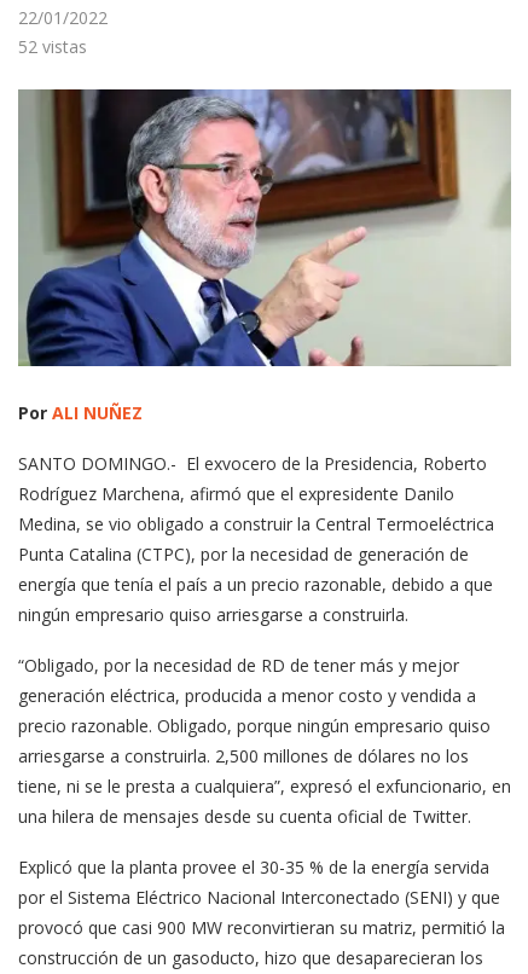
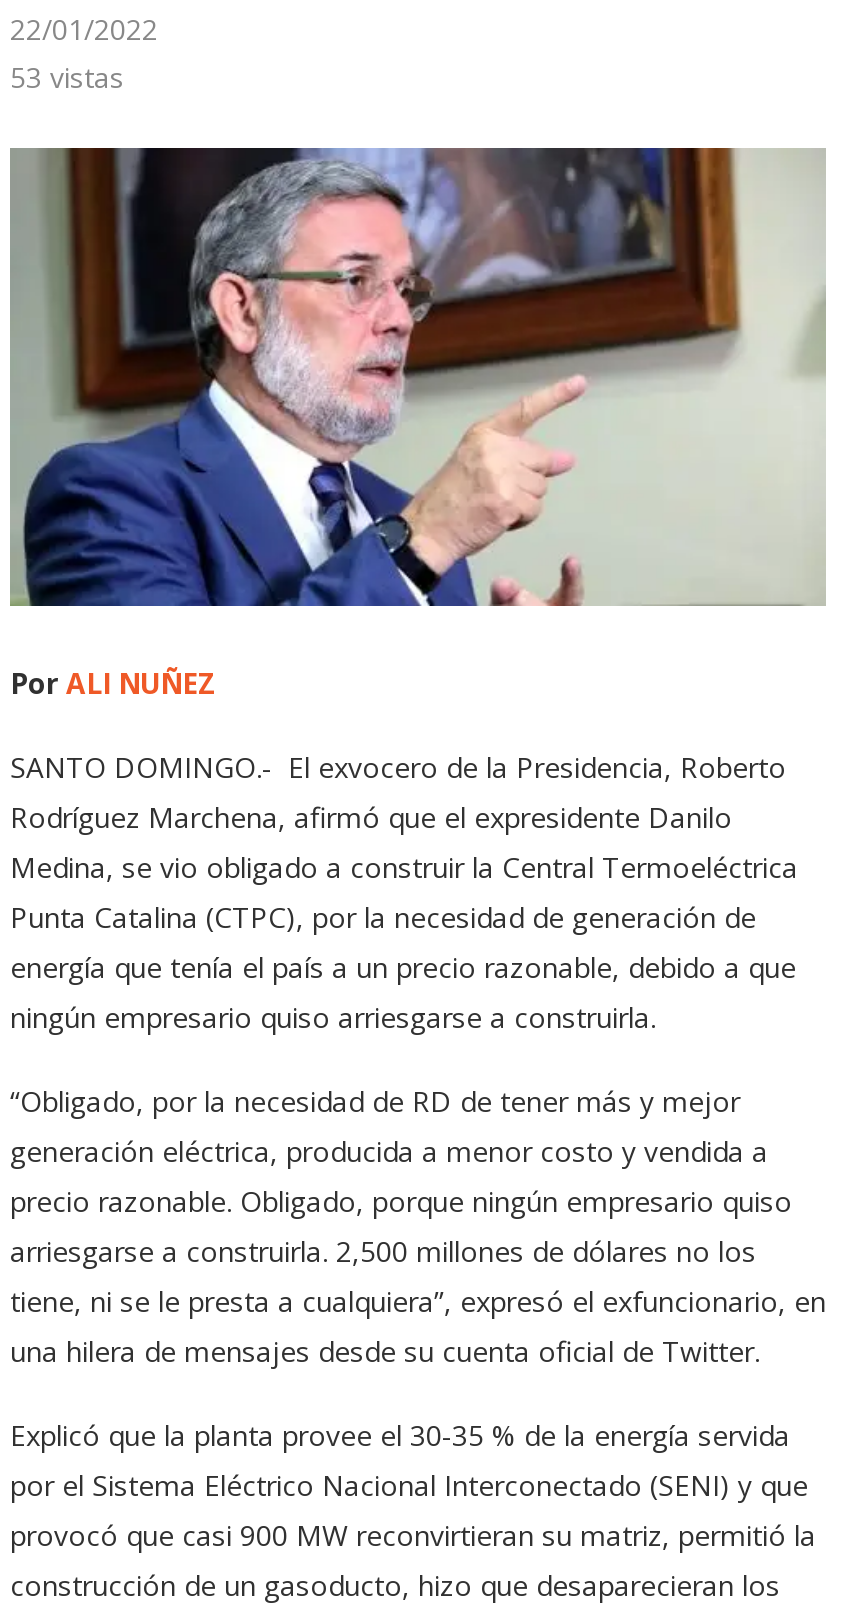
- 52 vistas
+ 53 vistas
